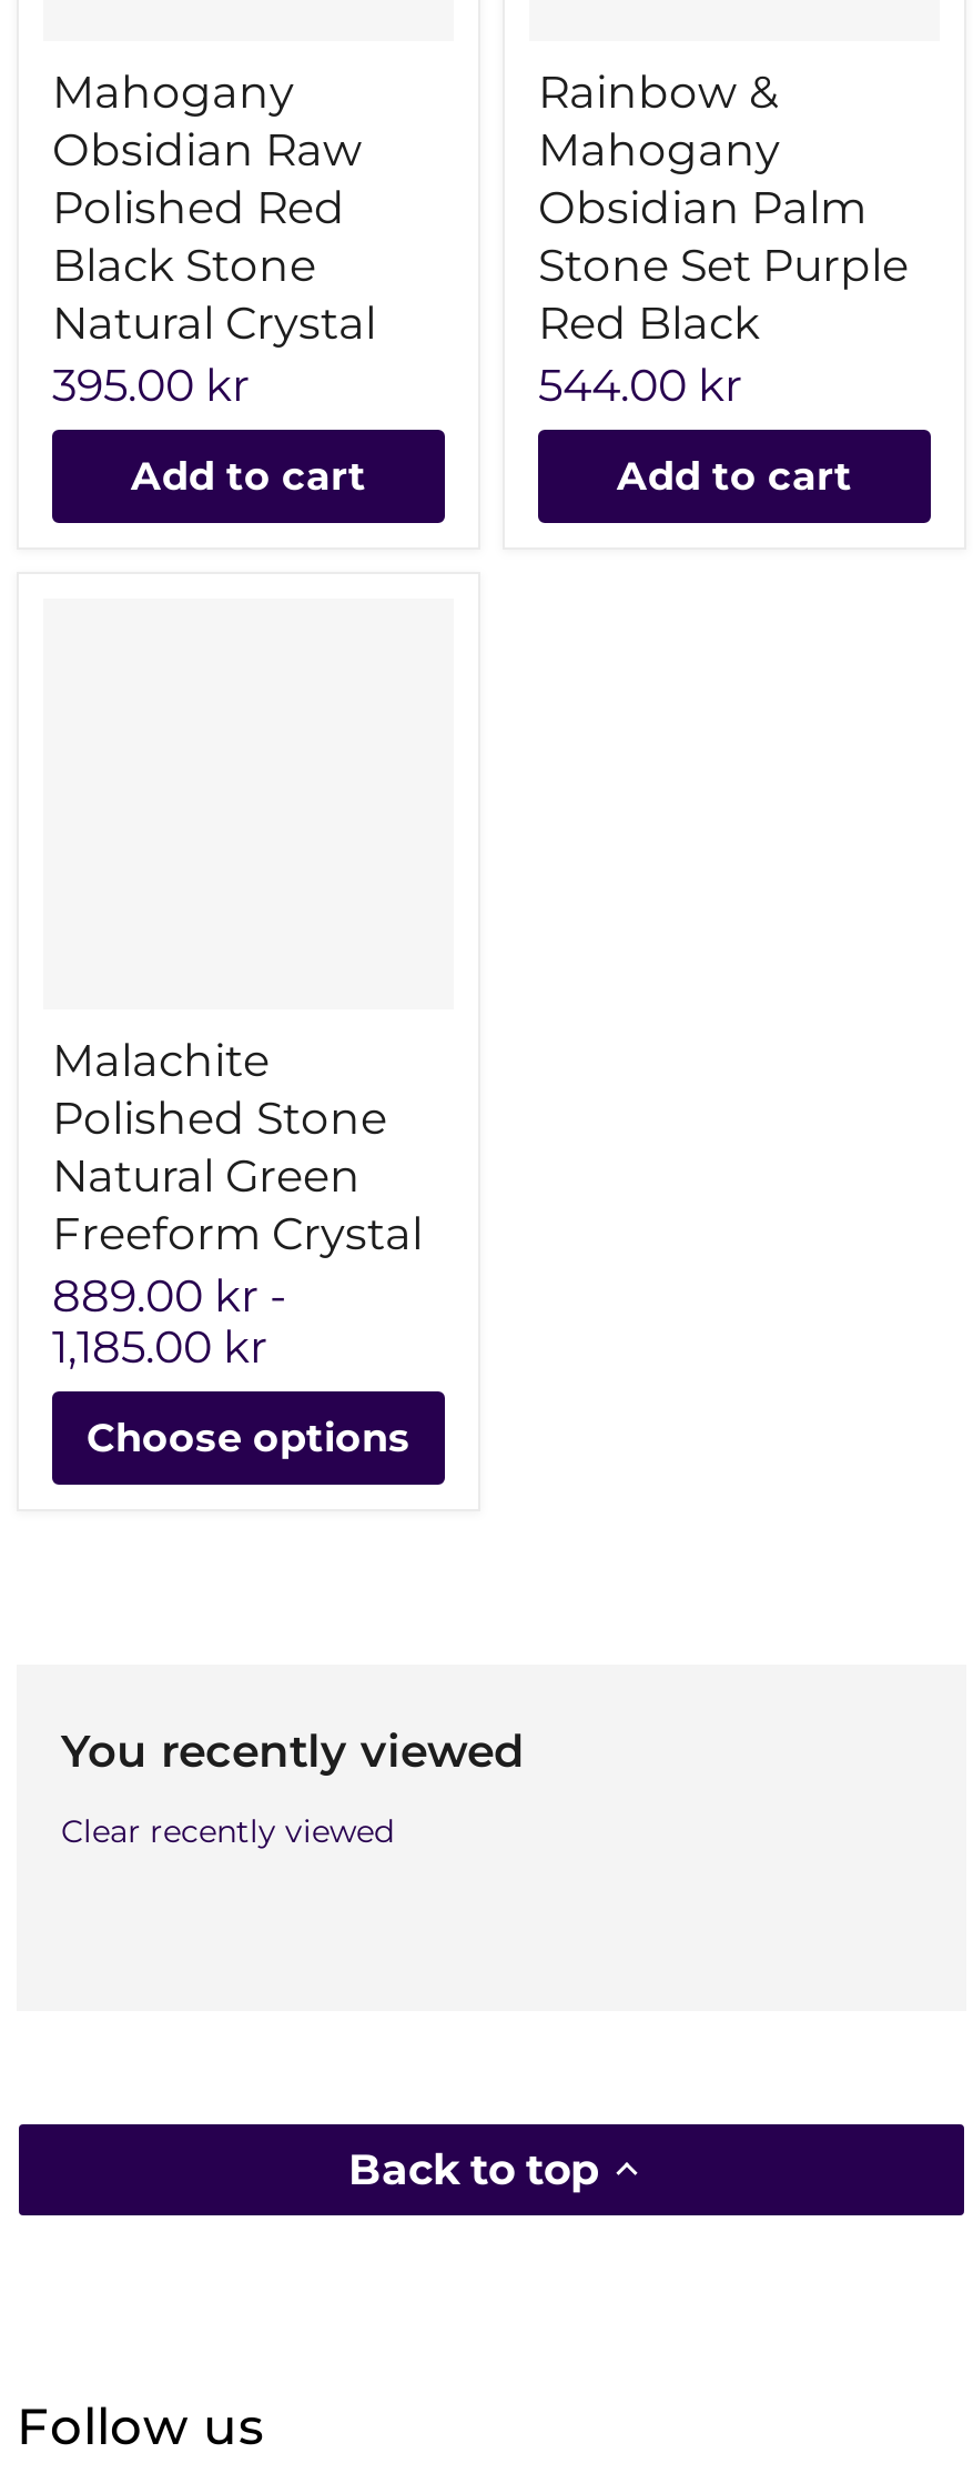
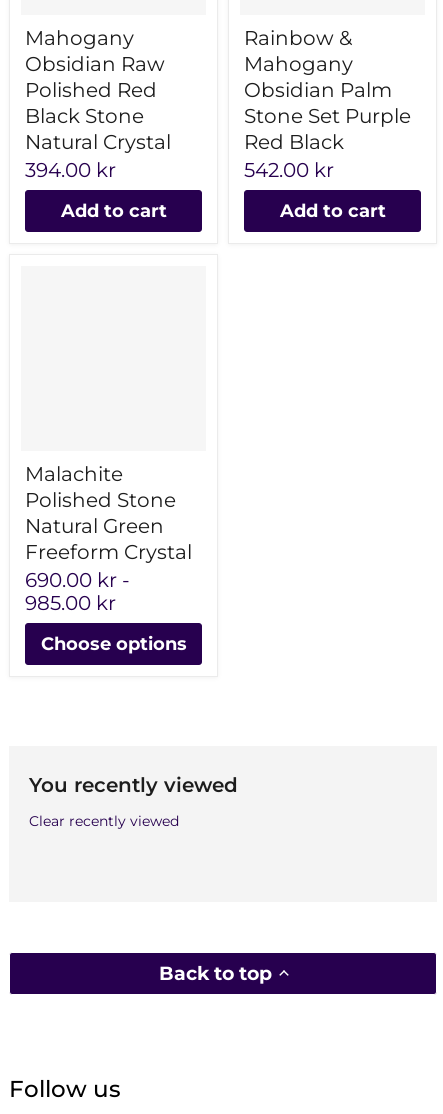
- 395.00 kr
+ 394.00 kr

- 544.00 kr
+ 542.00 kr

- 889.00 kr -
+ 690.00 kr -

- 1,185.00 kr
+ 985.00 kr
